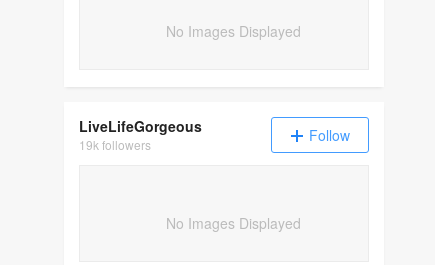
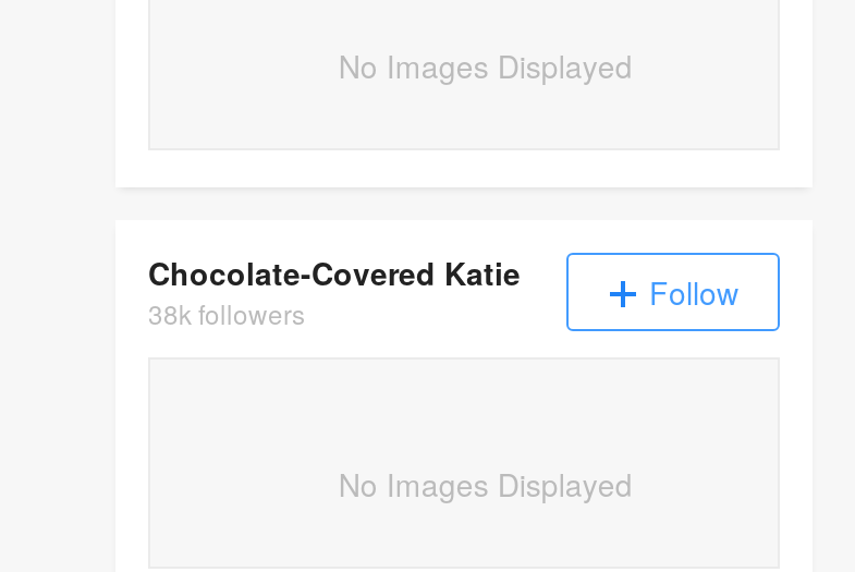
- LiveLifeGorgeous
- 19k followers
+ Chocolate-Covered Katie
+ 38k followers
